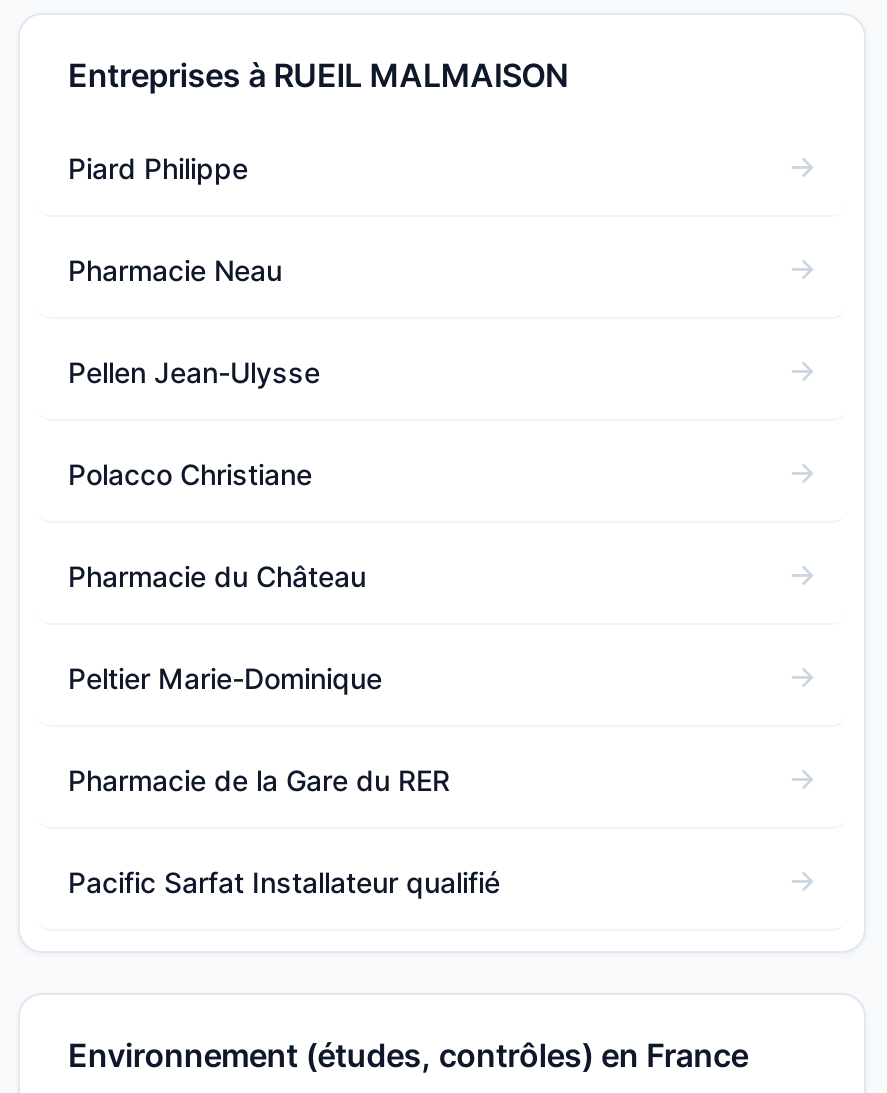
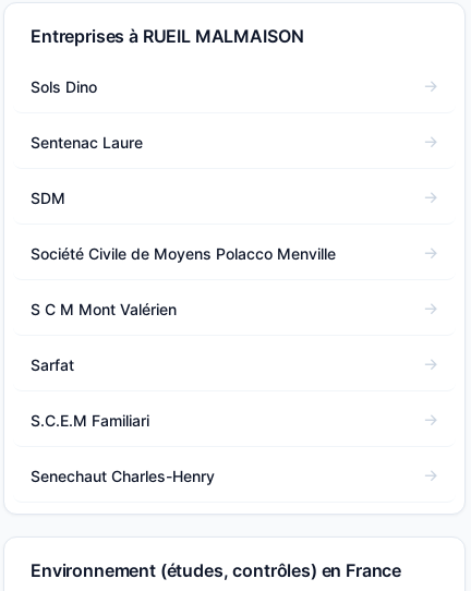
- Piard Philippe
+ Sols Dino

- Pharmacie Neau
+ Sentenac Laure

- Pellen Jean-Ulysse
+ SDM

- Polacco Christiane
+ Société Civile de Moyens Polacco Menville

- Pharmacie du Château
+ S C M Mont Valérien

- Peltier Marie-Dominique
+ Sarfat

- Pharmacie de la Gare du RER
+ S.C.E.M Familiari

- Pacific Sarfat Installateur qualifié
+ Senechaut Charles-Henry
